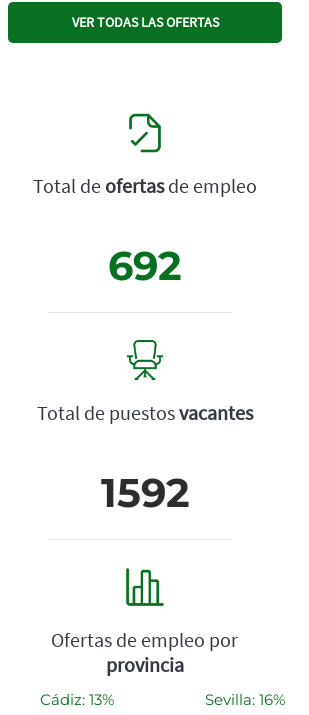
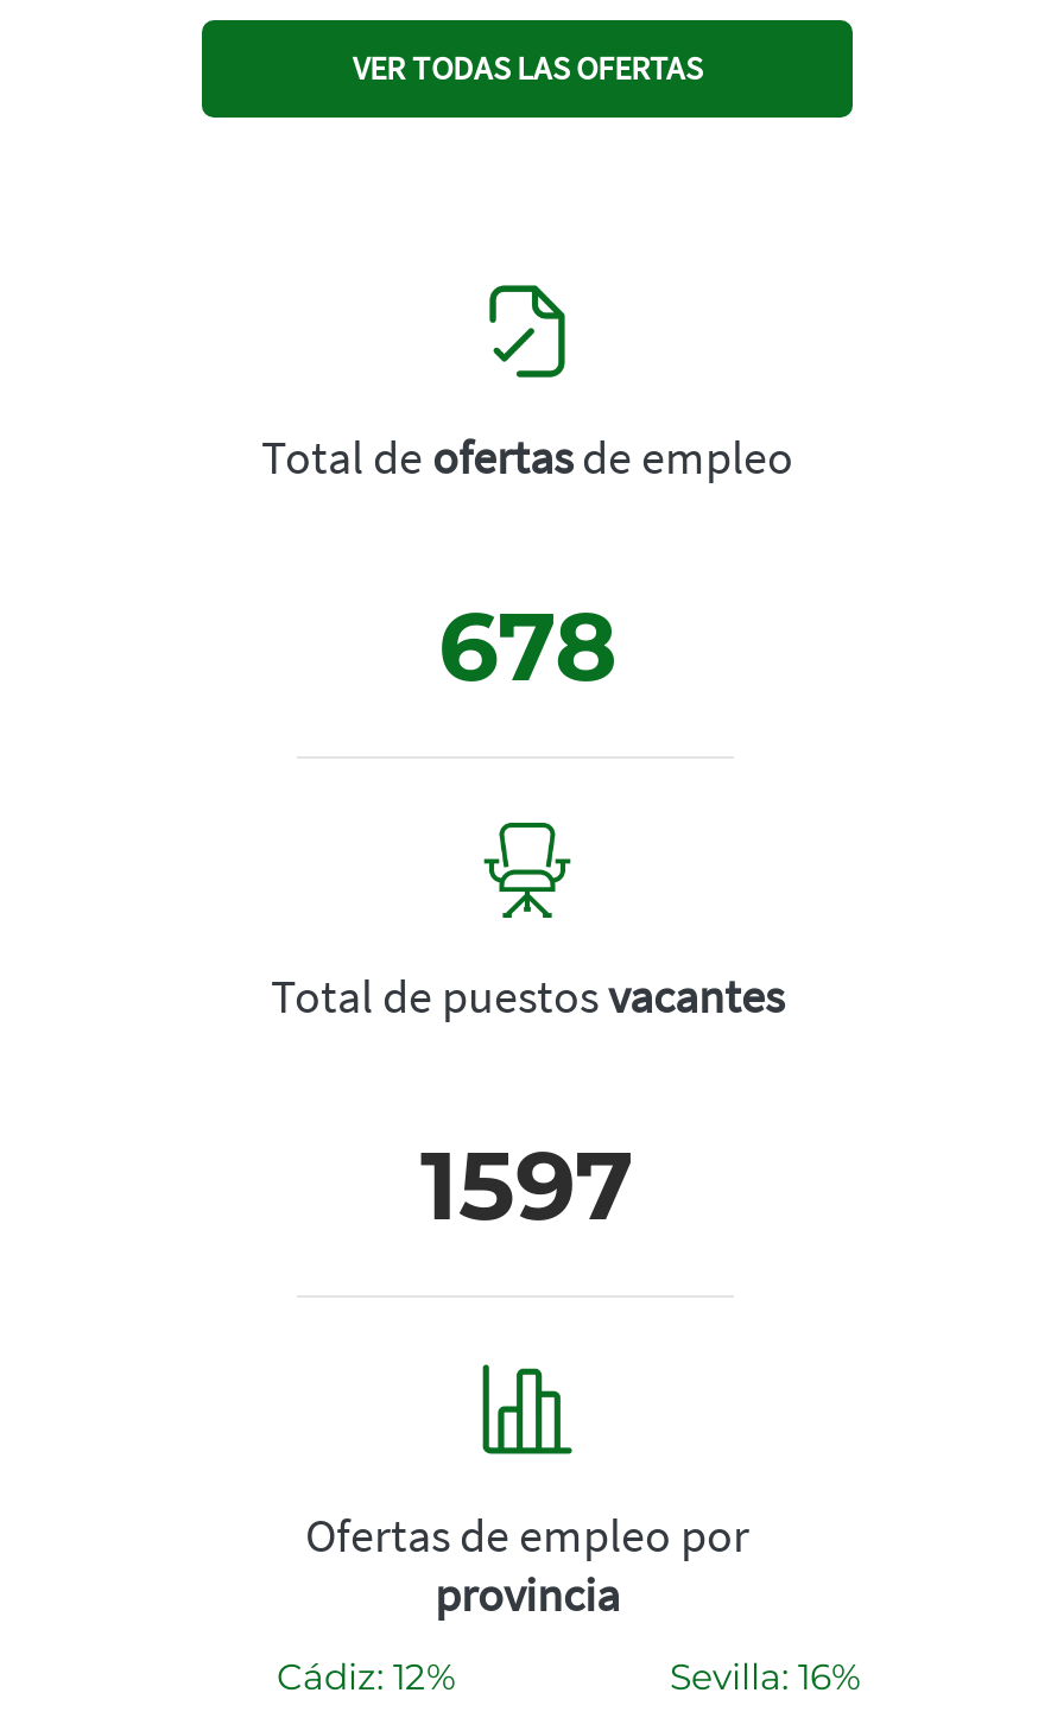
- 692
+ 678

- 1592
+ 1597

- Cádiz: 13%
+ Cádiz: 12%
